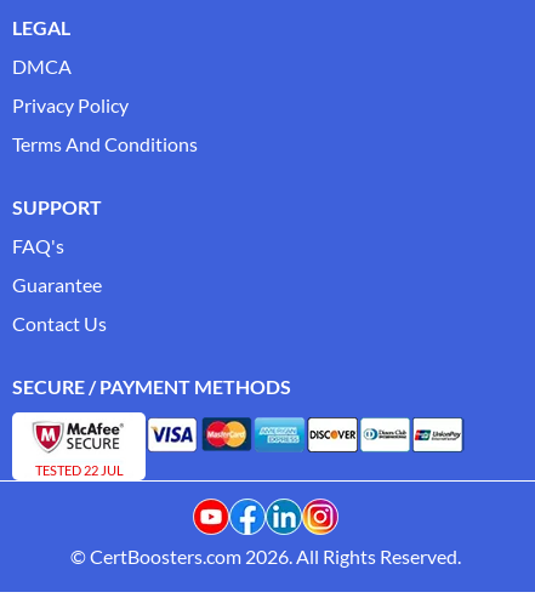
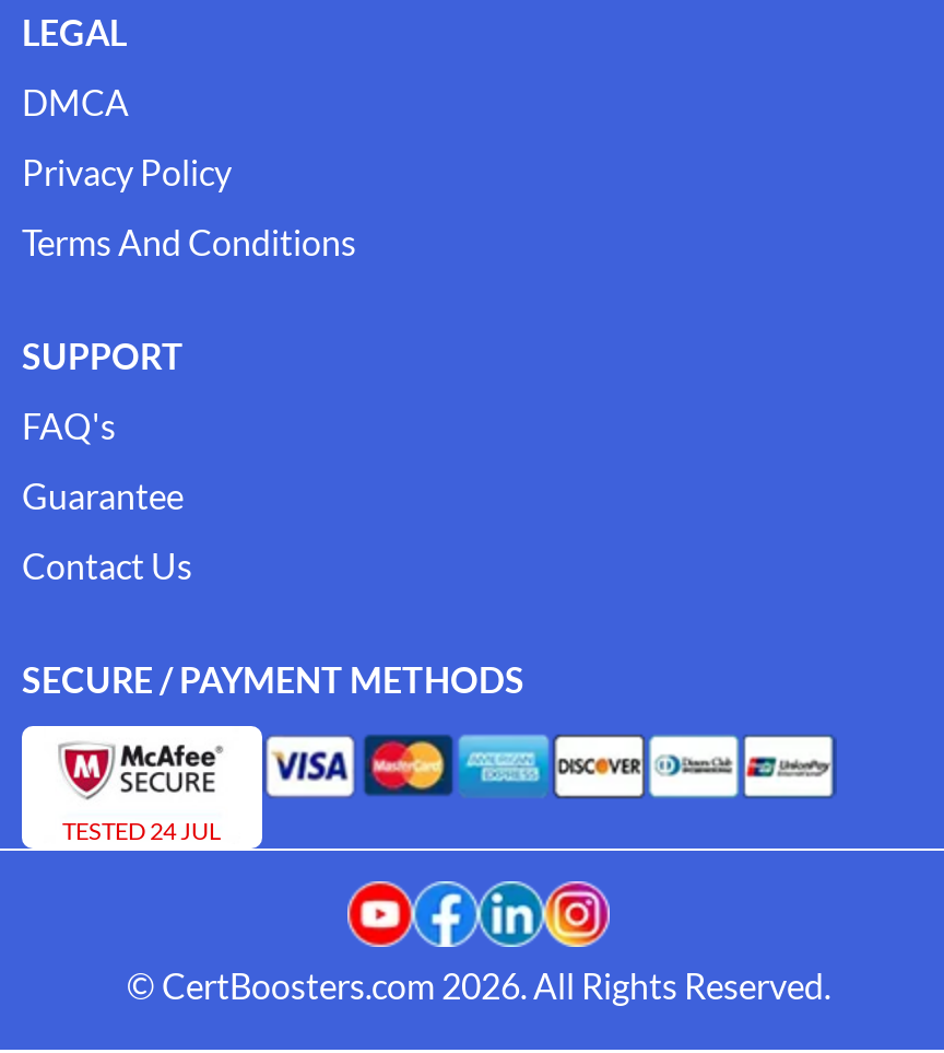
- TESTED 22 JUL
+ TESTED 24 JUL
